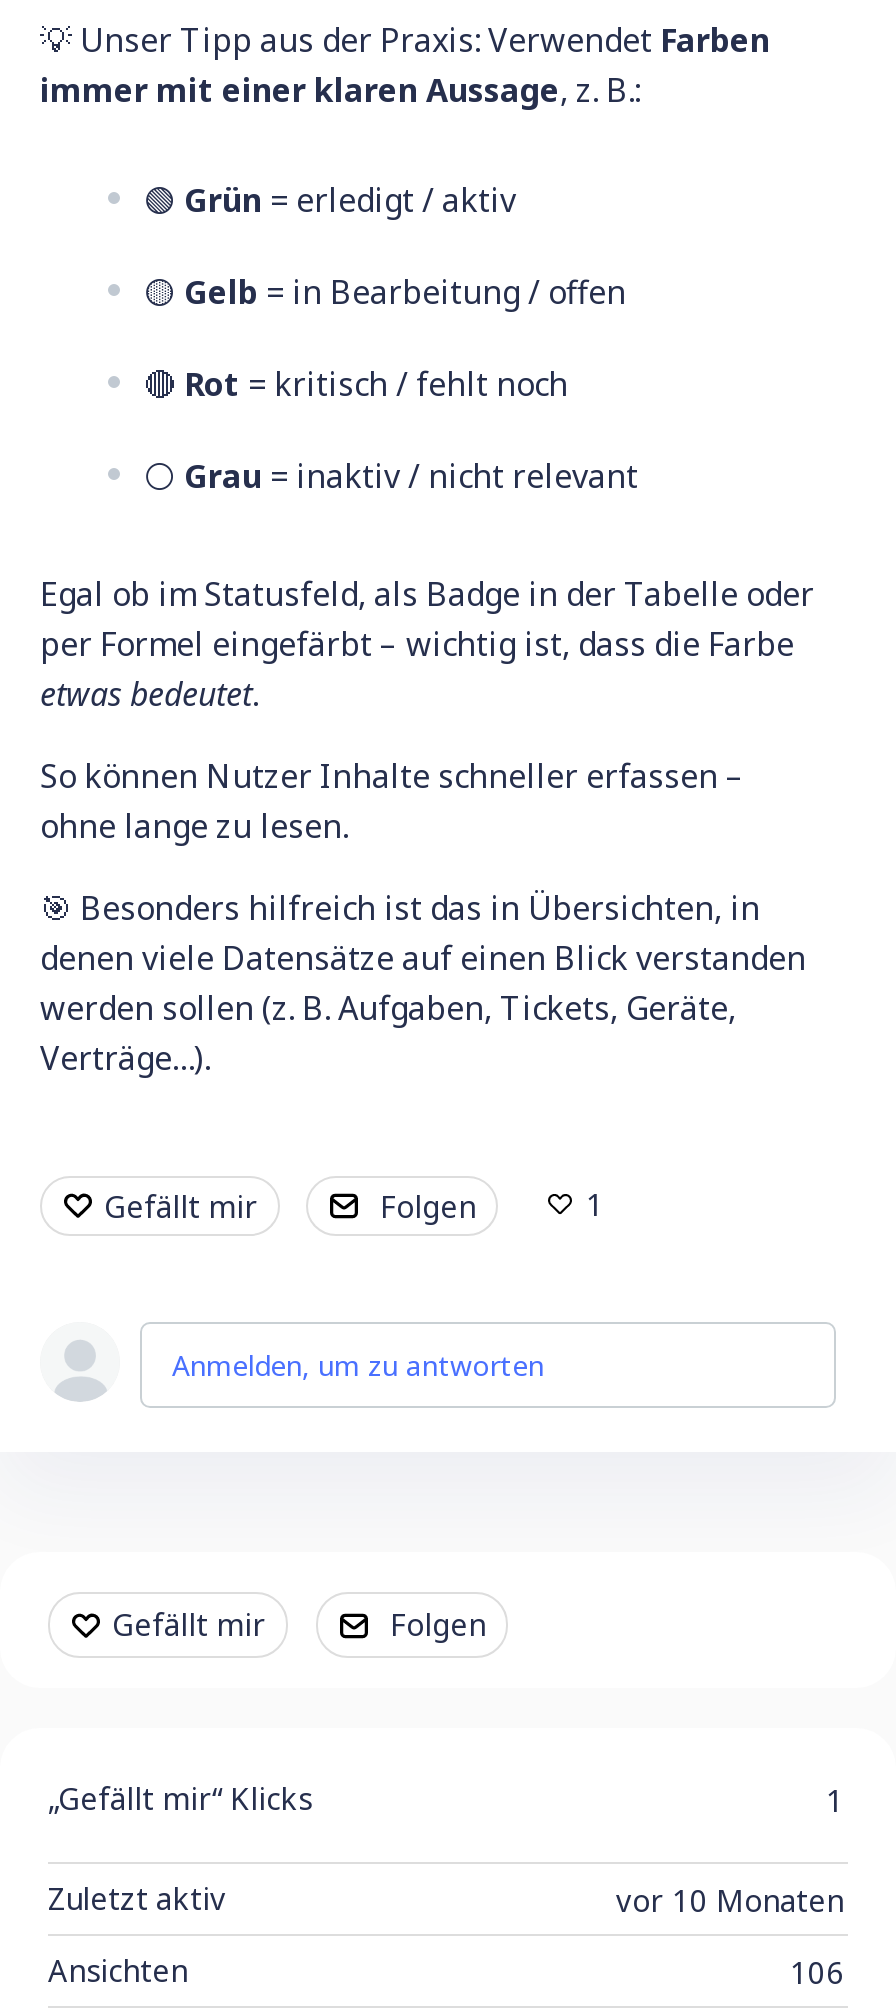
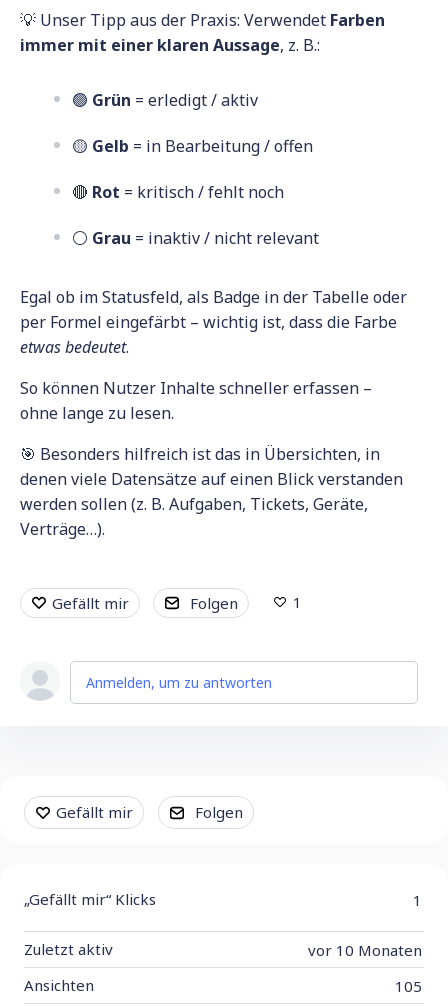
- 106
+ 105
